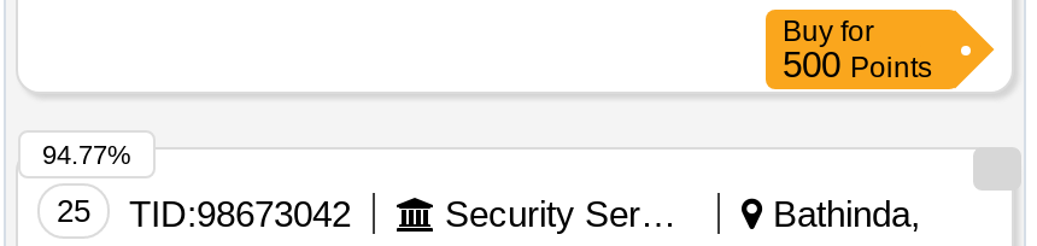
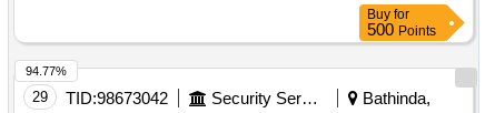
- 25 TID:98673042
+ 29 TID:98673042
